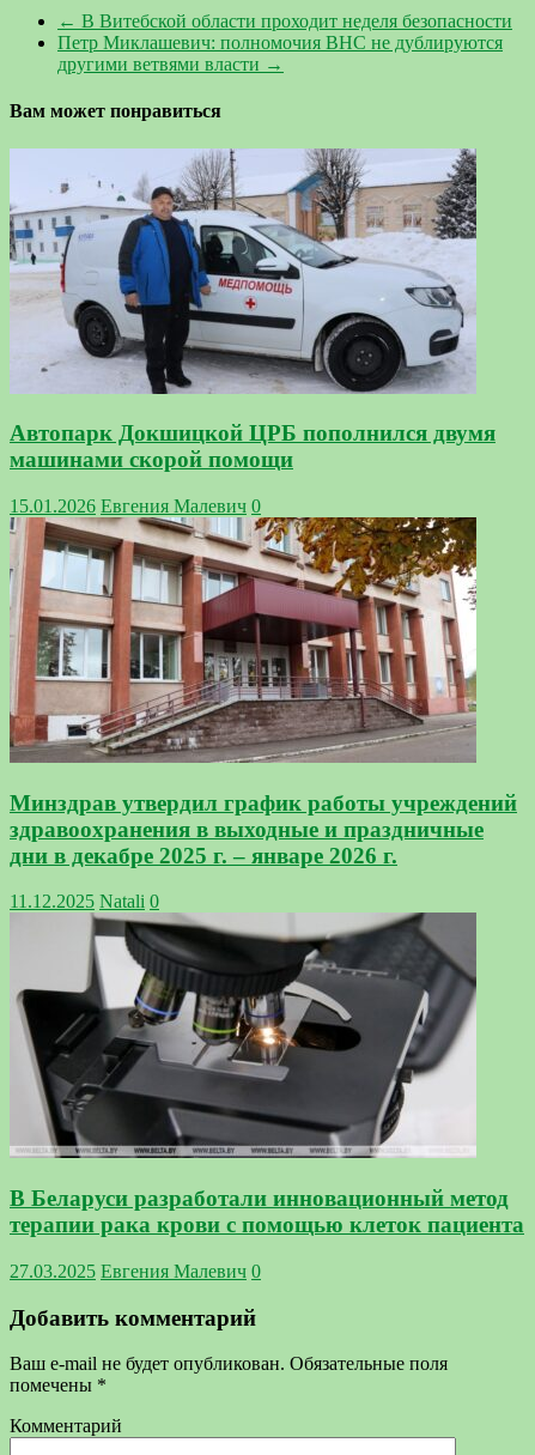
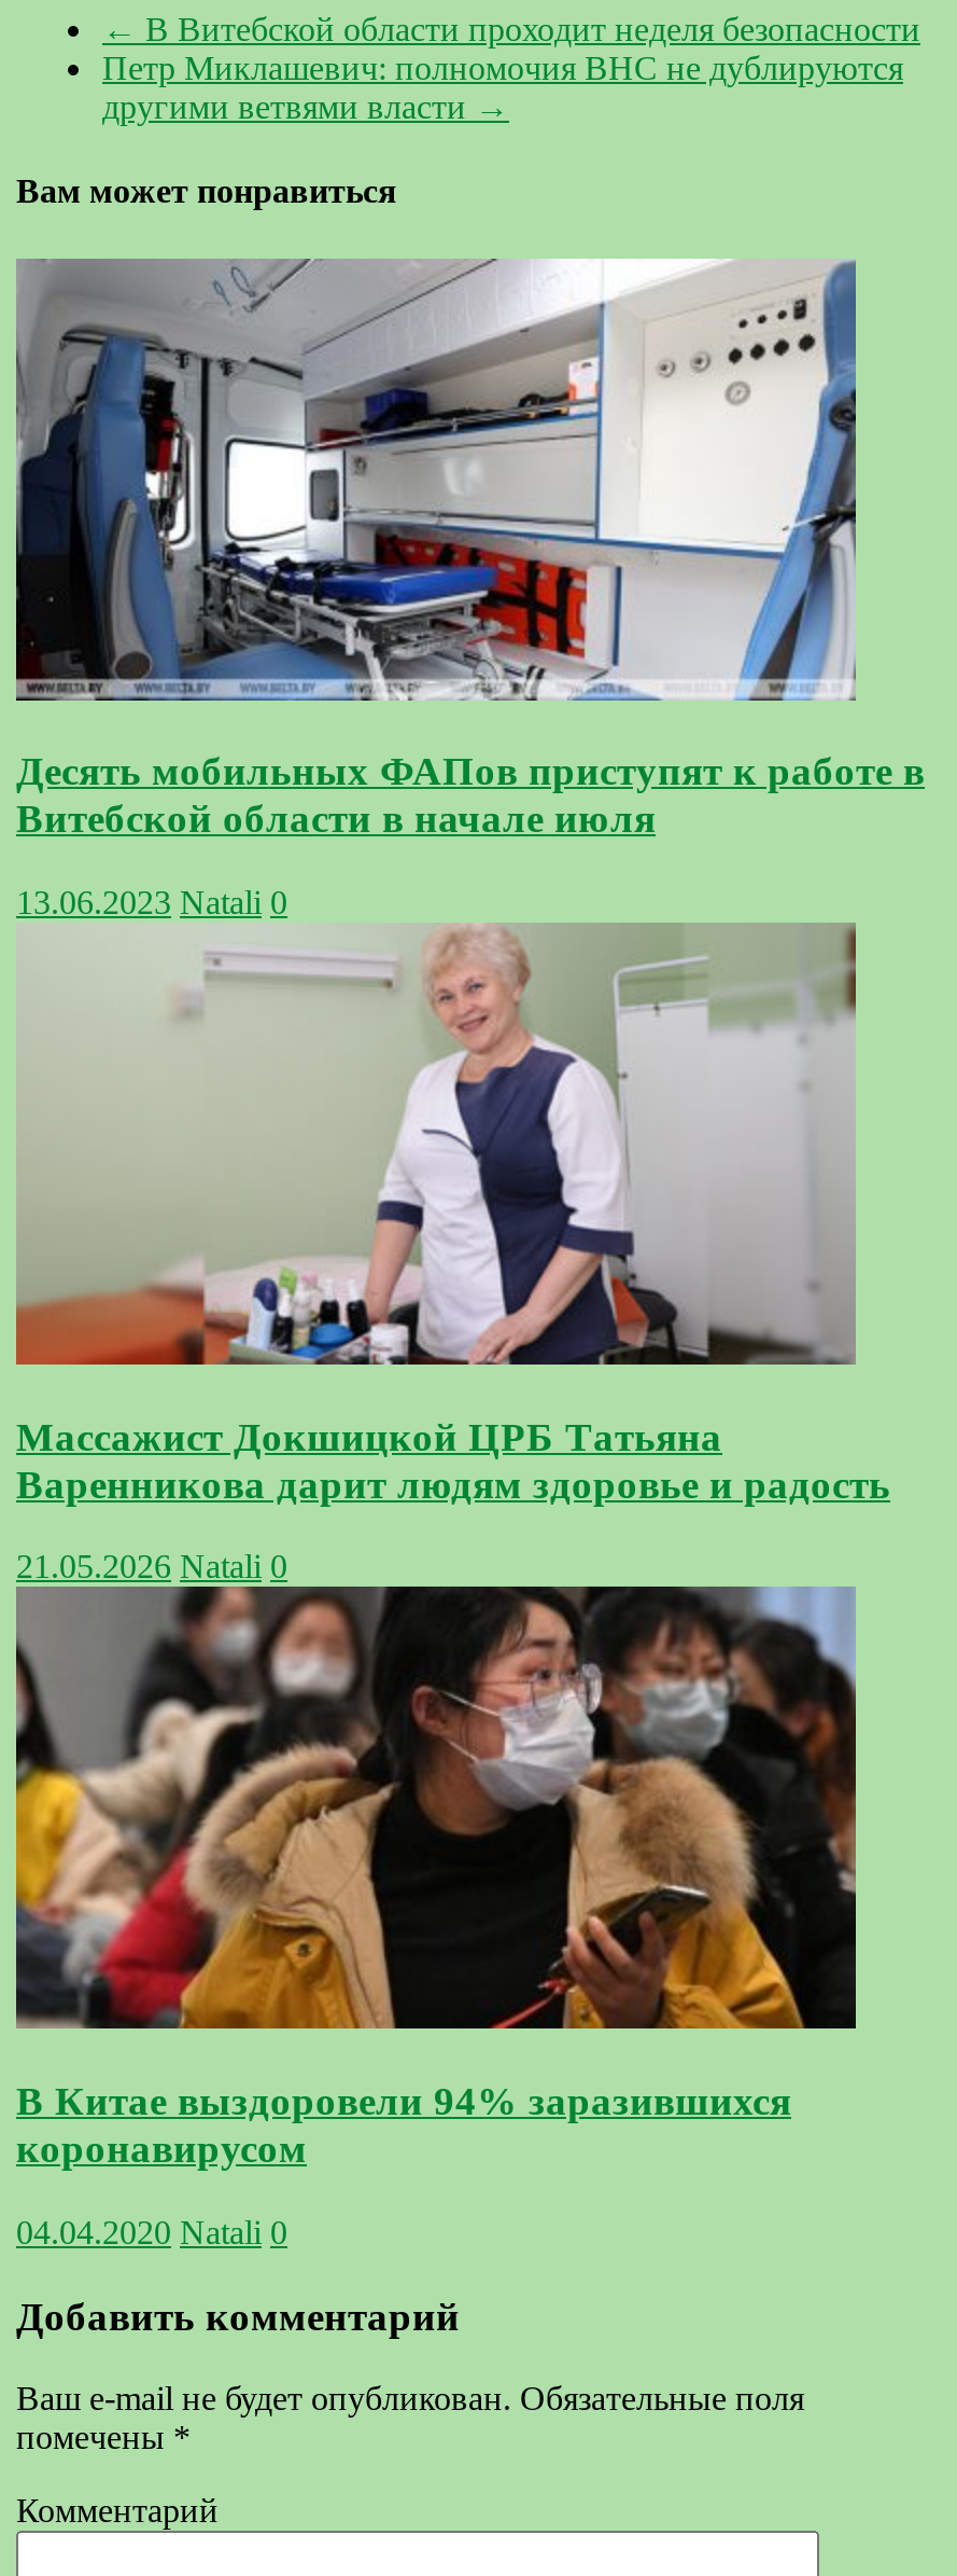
- [image]
- Автопарк Докшицкой ЦРБ пополнился двумя
- машинами скорой помощи
+ [image]
+ Десять мобильных ФАПов приступят к работе в
+ Витебской области в начале июля

- 15.01.2026 Евгения Малевич 0
+ 13.06.2023 Natali 0

- [image]
- Минздрав утвердил график работы учреждений
- здравоохранения в выходные и праздничные
- дни в декабре 2025 г. – январе 2026 г.
+ [image]
+ Массажист Докшицкой ЦРБ Татьяна
+ Варенникова дарит людям здоровье и радость

- 11.12.2025 Natali 0
+ 21.05.2026 Natali 0

- [image]
- В Беларуси разработали инновационный метод
- терапии рака крови с помощью клеток пациента
+ [image]
+ В Китае выздоровели 94% заразившихся
+ коронавирусом

- 27.03.2025 Евгения Малевич 0
+ 04.04.2020 Natali 0
